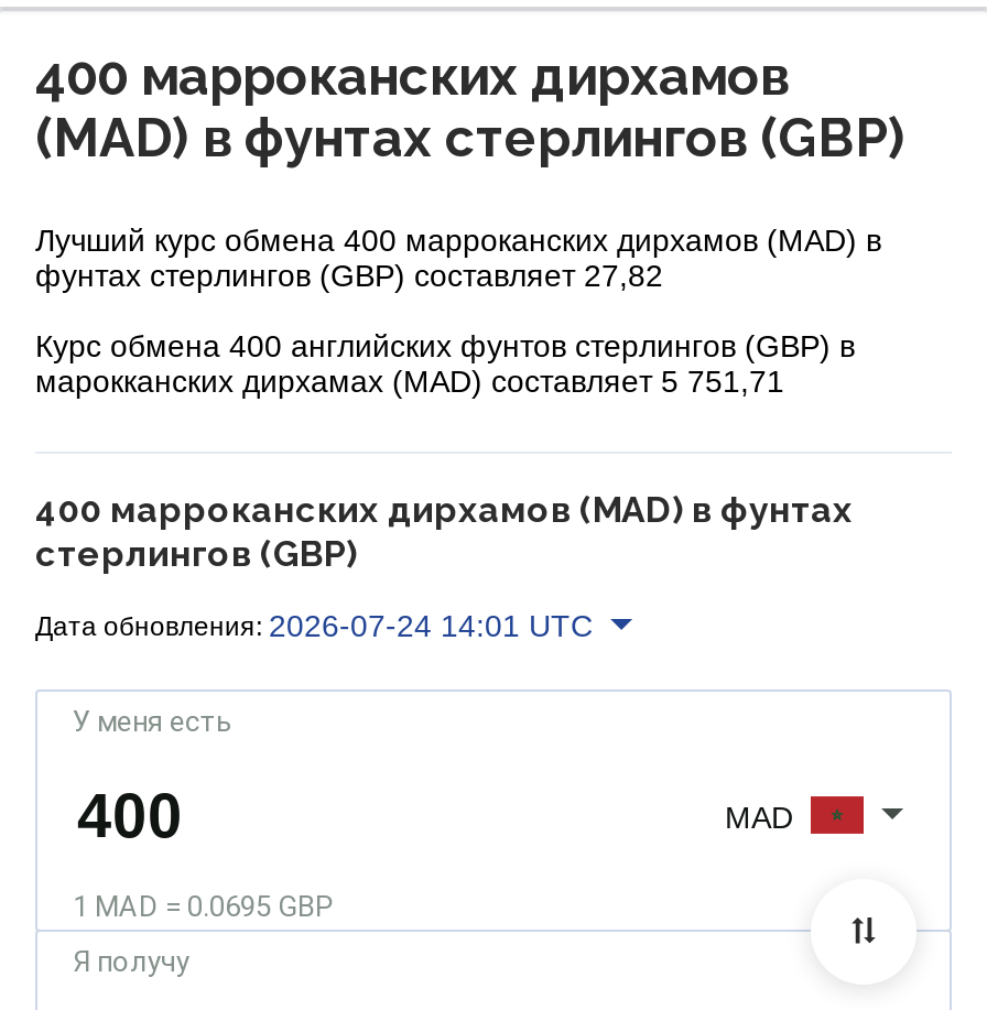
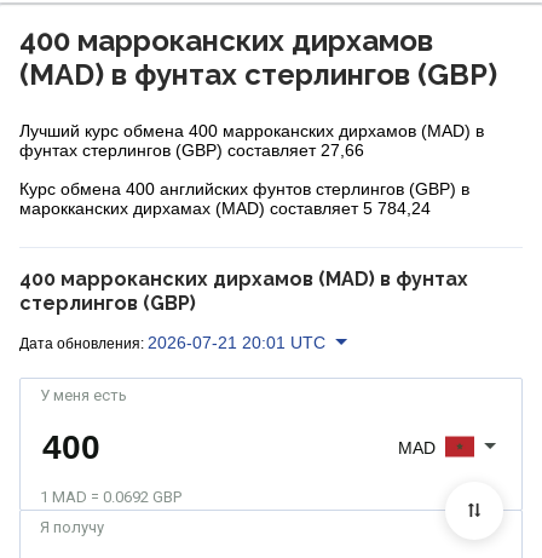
- фунтах стерлингов (GBP) составляет 27,82
+ фунтах стерлингов (GBP) составляет 27,66

- марокканских дирхамах (MAD) составляет 5 751,71
+ марокканских дирхамах (MAD) составляет 5 784,24

- Дата обновления: 2026-07-24 14:01 UTC
+ Дата обновления: 2026-07-21 20:01 UTC

- 1 MAD = 0.0695 GBP
+ 1 MAD = 0.0692 GBP
